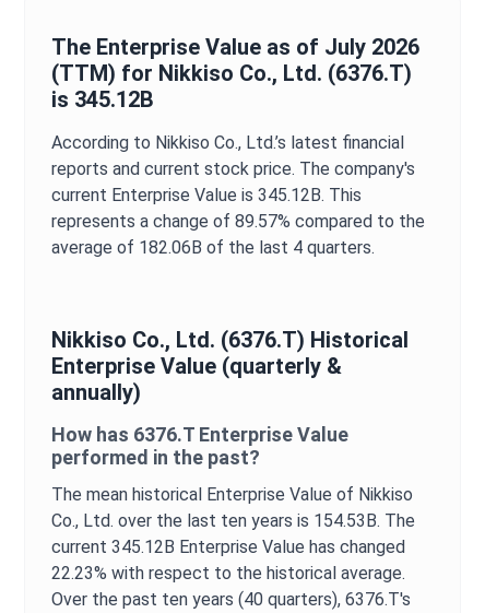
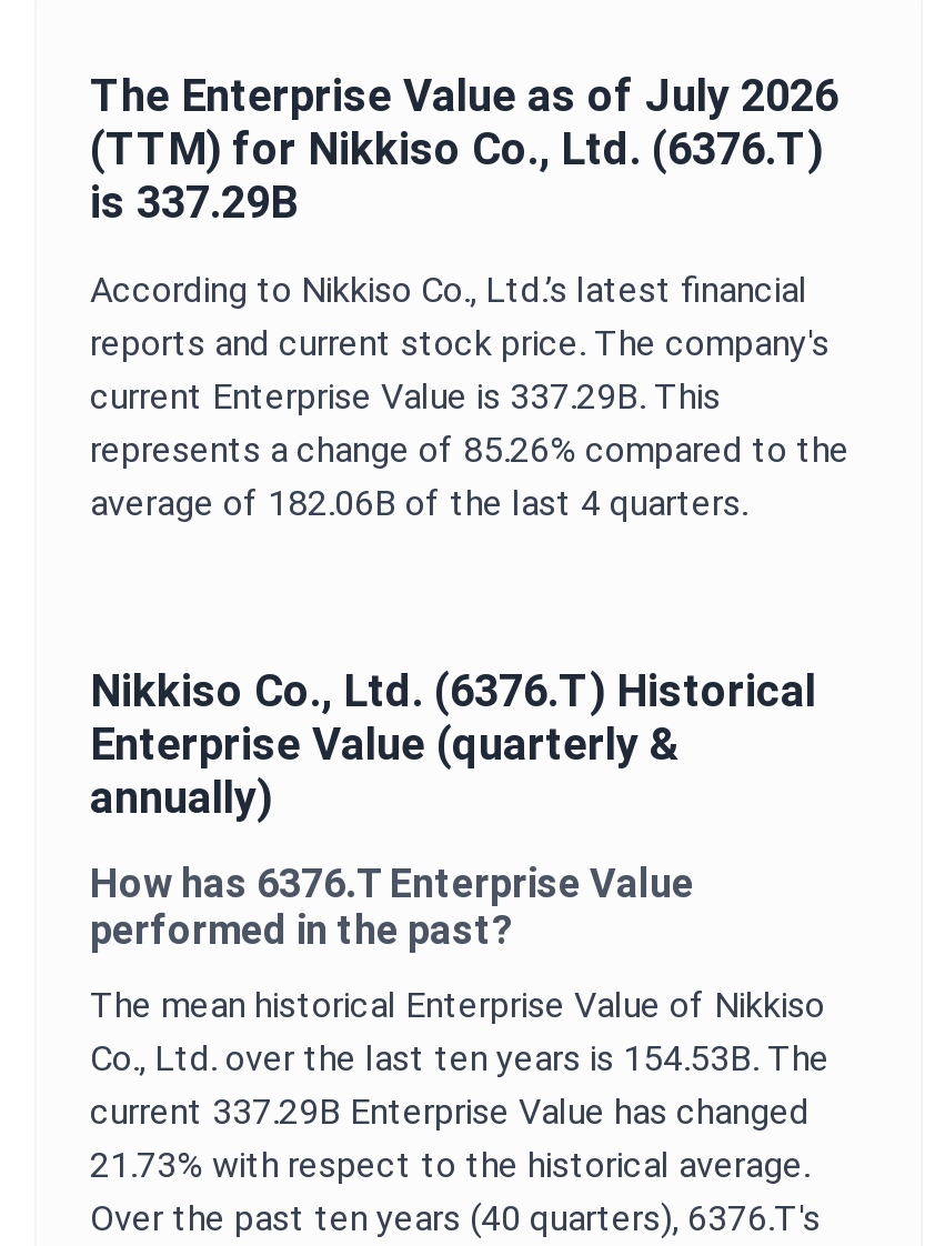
- is 345.12B
+ is 337.29B

- current Enterprise Value is 345.12B. This
+ current Enterprise Value is 337.29B. This

- represents a change of 89.57% compared to the
+ represents a change of 85.26% compared to the

- current 345.12B Enterprise Value has changed
+ current 337.29B Enterprise Value has changed

- 22.23% with respect to the historical average.
+ 21.73% with respect to the historical average.
